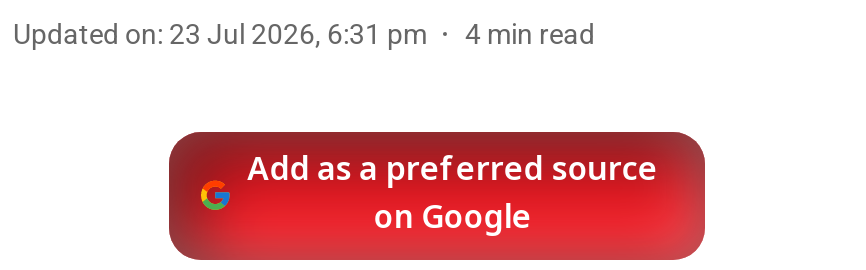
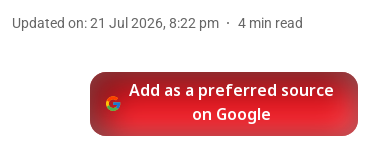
- Updated on: 23 Jul 2026, 6:31 pm
+ Updated on: 21 Jul 2026, 8:22 pm
